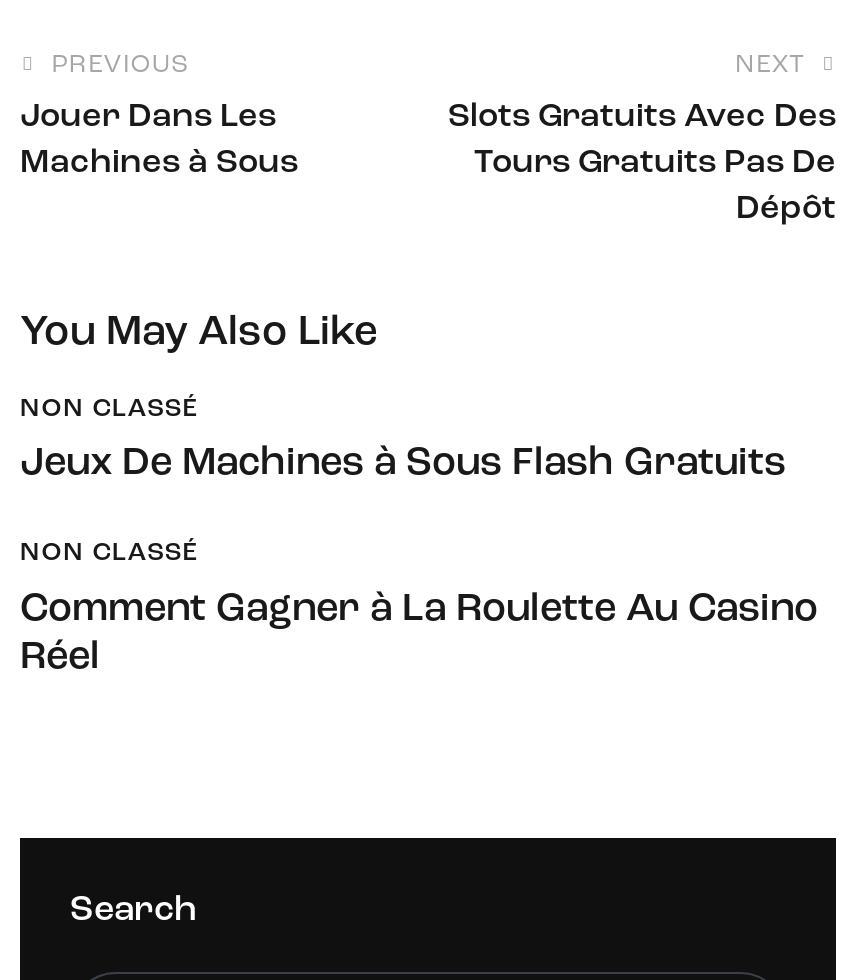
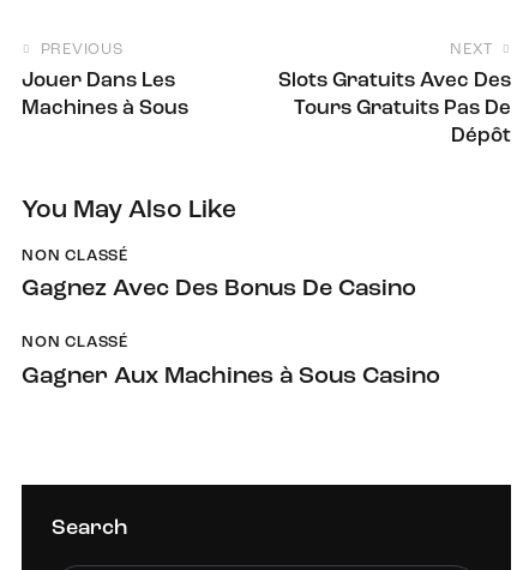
- Jeux De Machines à Sous Flash Gratuits
+ Gagnez Avec Des Bonus De Casino

- Comment Gagner à La Roulette Au Casino
- Réel
+ Gagner Aux Machines à Sous Casino
